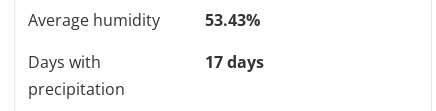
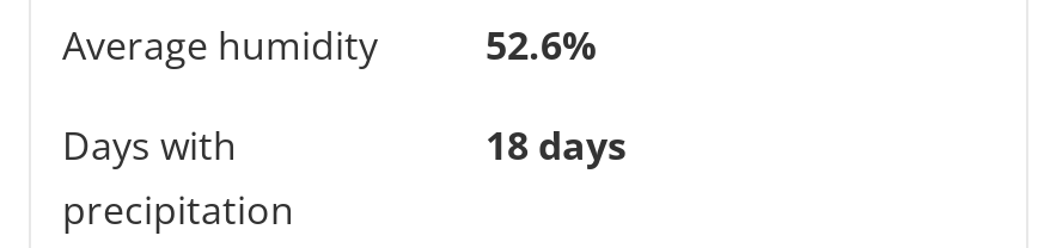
- 53.43%
+ 52.6%

- 17 days
+ 18 days
